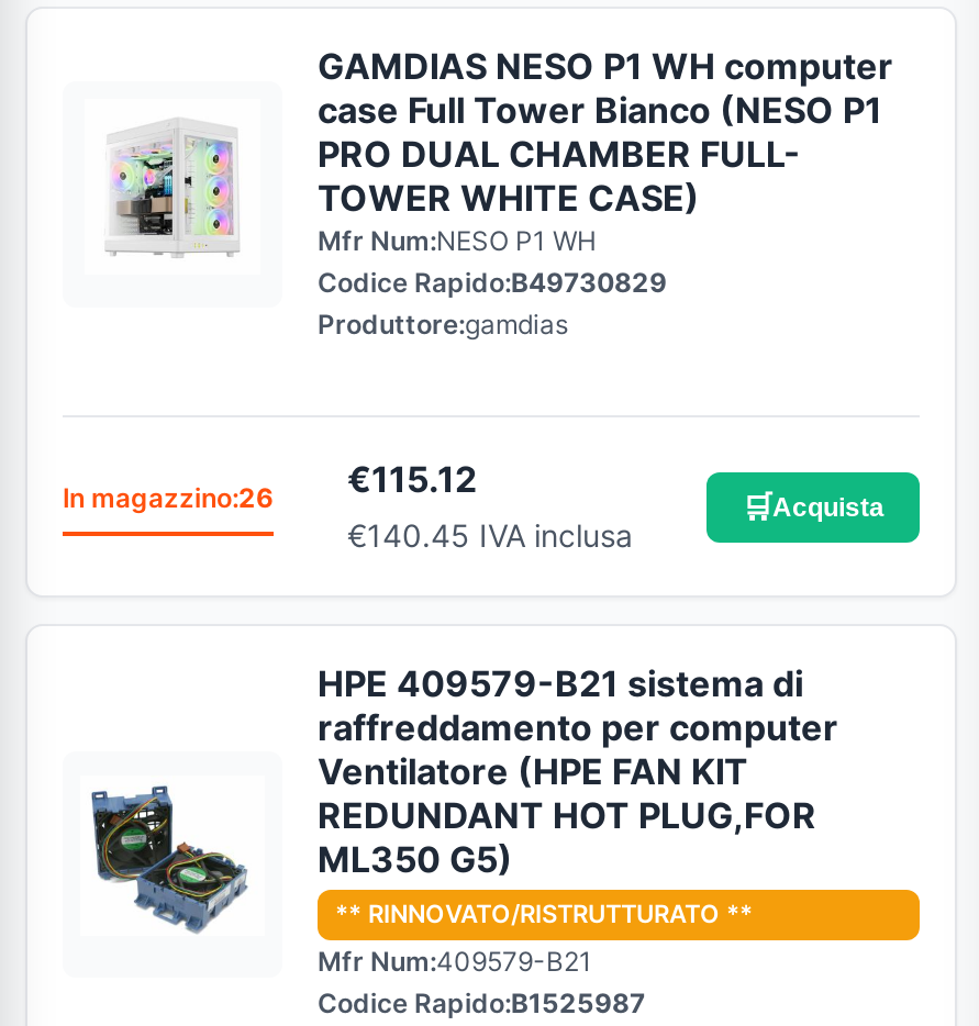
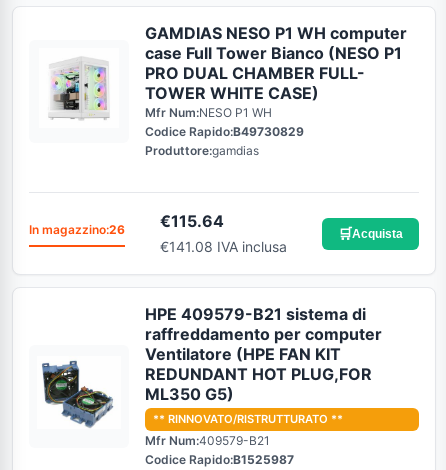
- €115.12
+ €115.64

- €140.45 IVA inclusa
+ €141.08 IVA inclusa
